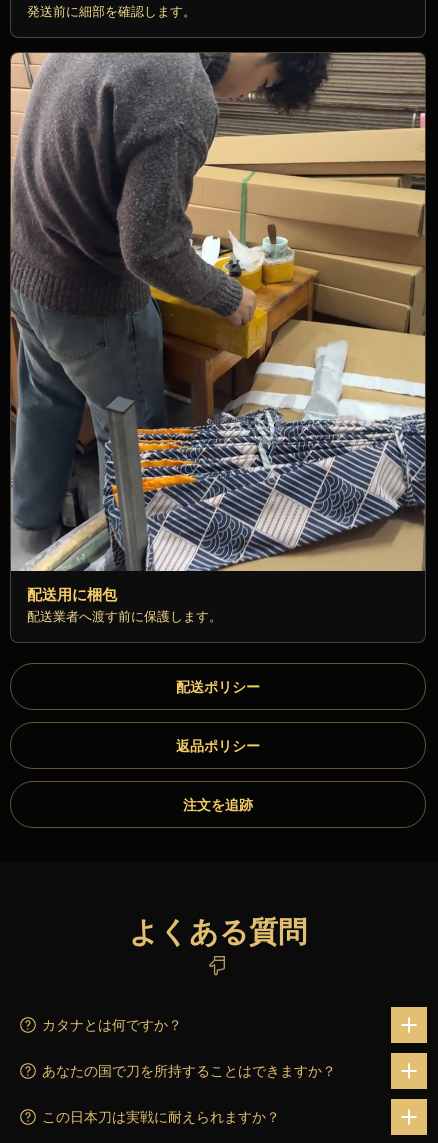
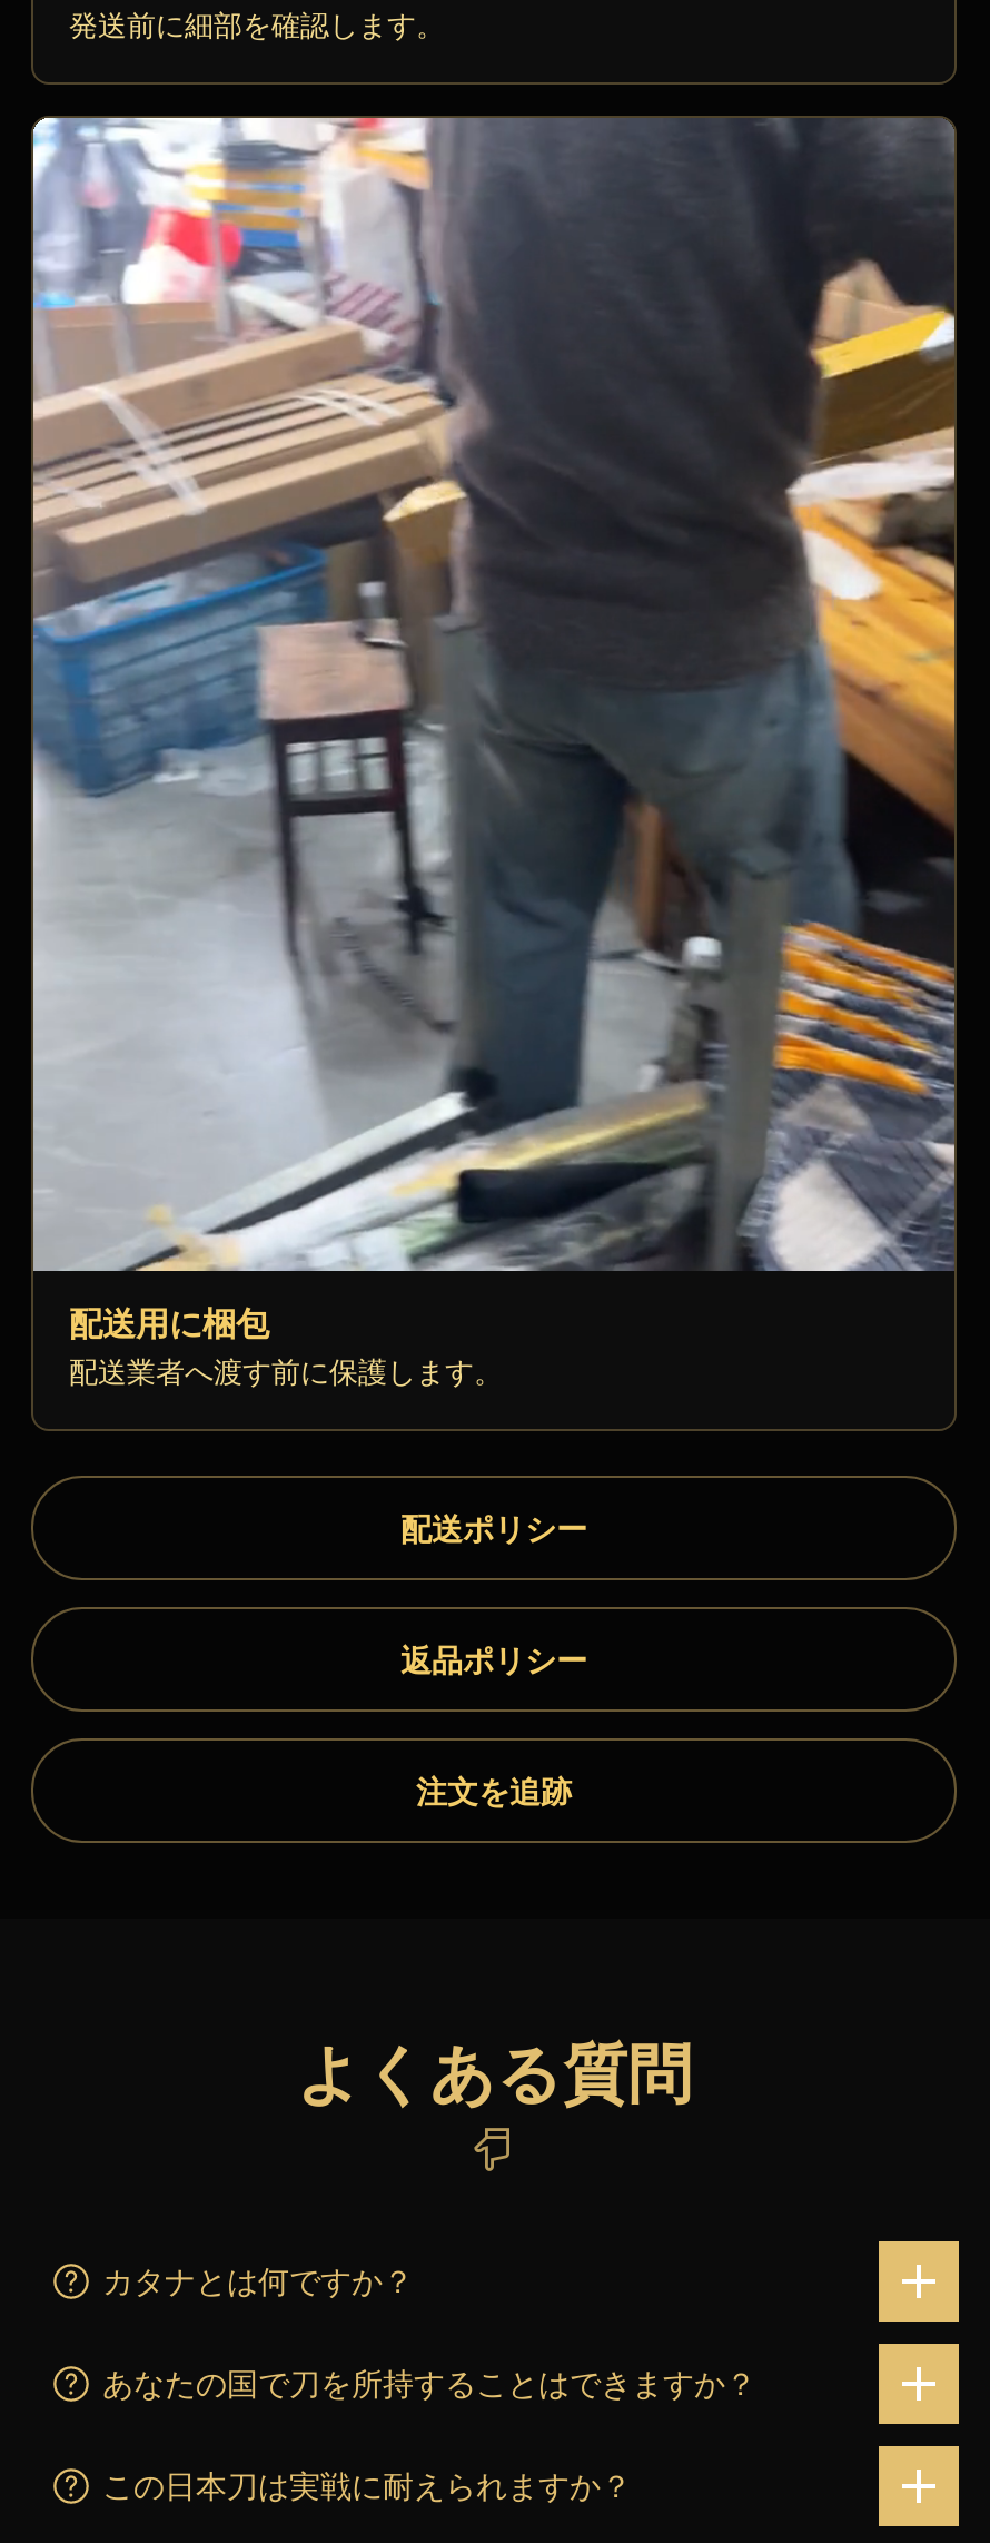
- [image]
+ [image]
